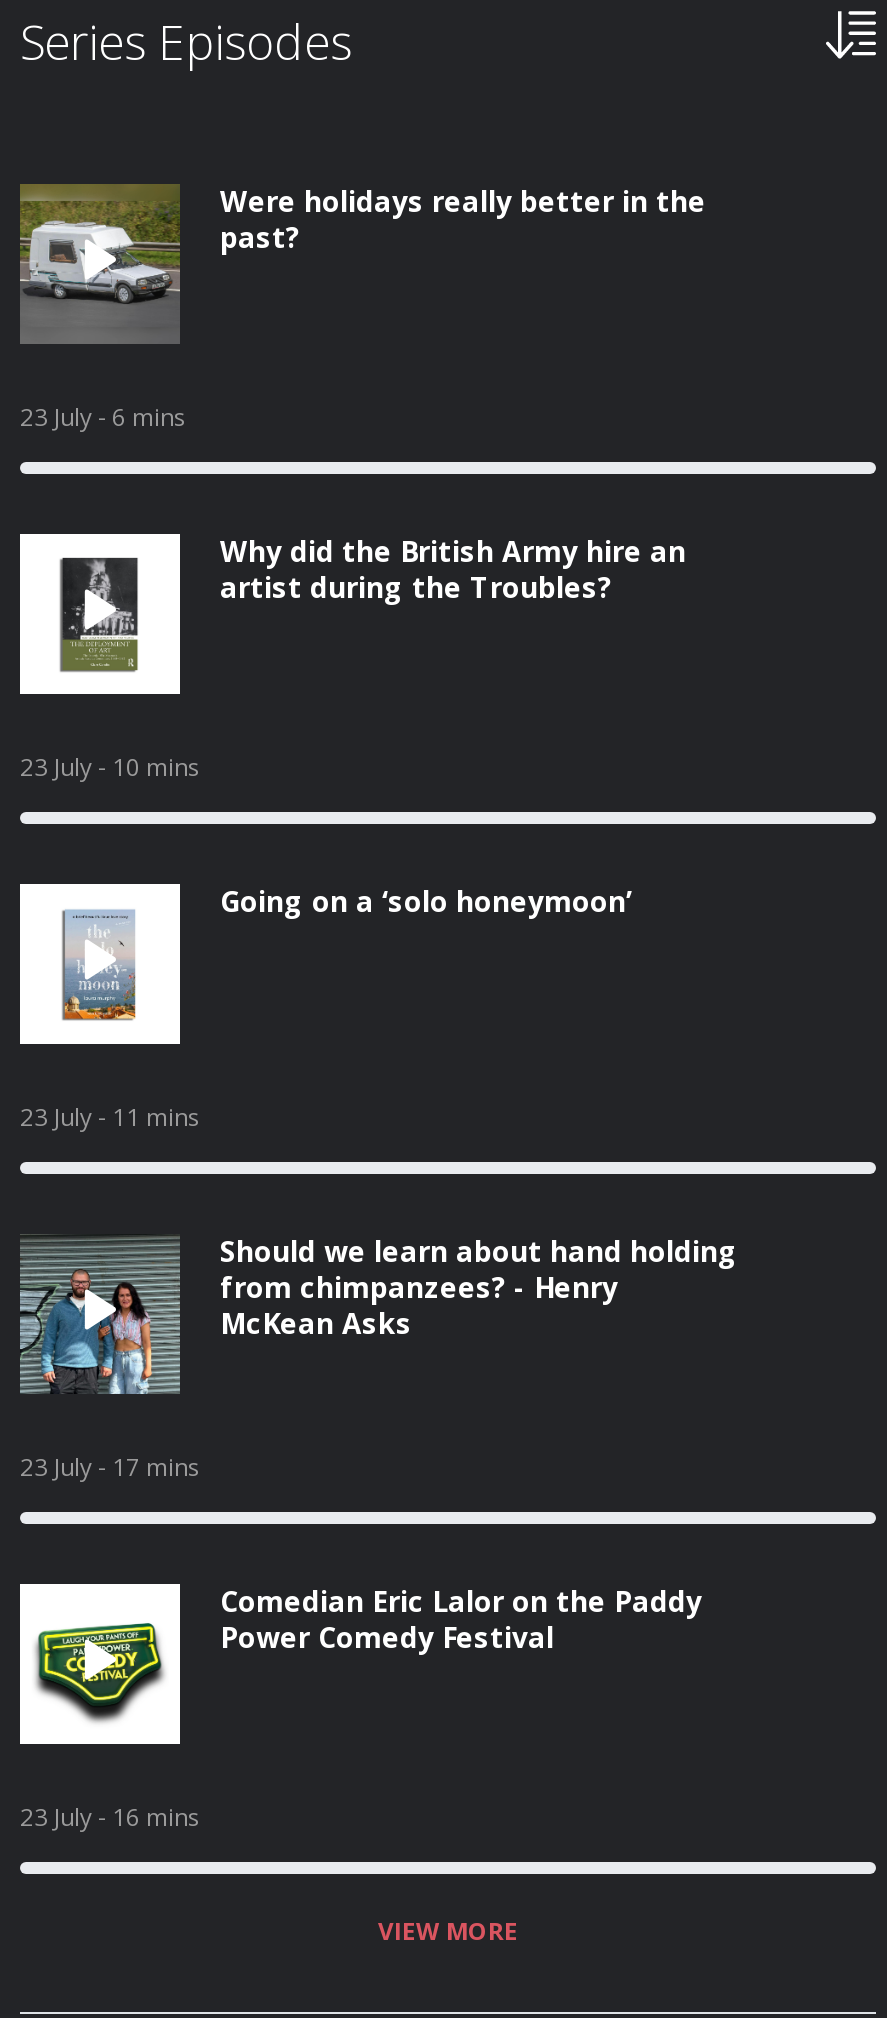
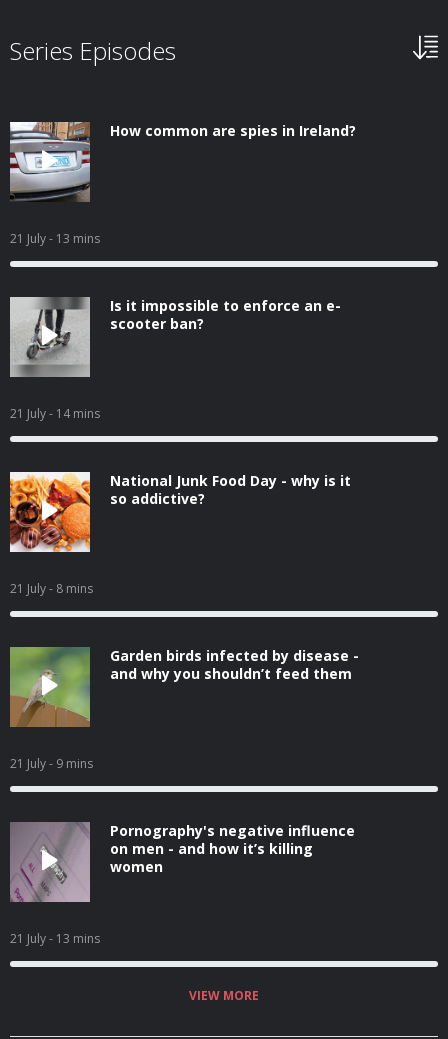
- [image]
- Were holidays really better in the
- past?
+ [image]
+ How common are spies in Ireland?

- 23 July - 6 mins
+ 21 July - 13 mins

- [image]
- Why did the British Army hire an
- artist during the Troubles?
+ [image]
+ Is it impossible to enforce an e-
+ scooter ban?

- 23 July - 10 mins
+ 21 July - 14 mins

- [image]
- Going on a ‘solo honeymoon’
+ [image]
+ National Junk Food Day - why is it
+ so addictive?

- 23 July - 11 mins
+ 21 July - 8 mins

- [image]
- Should we learn about hand holding
- from chimpanzees? - Henry
- McKean Asks
+ [image]
+ Garden birds infected by disease -
+ and why you shouldn’t feed them

- 23 July - 17 mins
+ 21 July - 9 mins

- [image]
- Comedian Eric Lalor on the Paddy
- Power Comedy Festival
+ [image]
+ Pornography's negative influence
+ on men - and how it’s killing
+ women

- 23 July - 16 mins
+ 21 July - 13 mins
